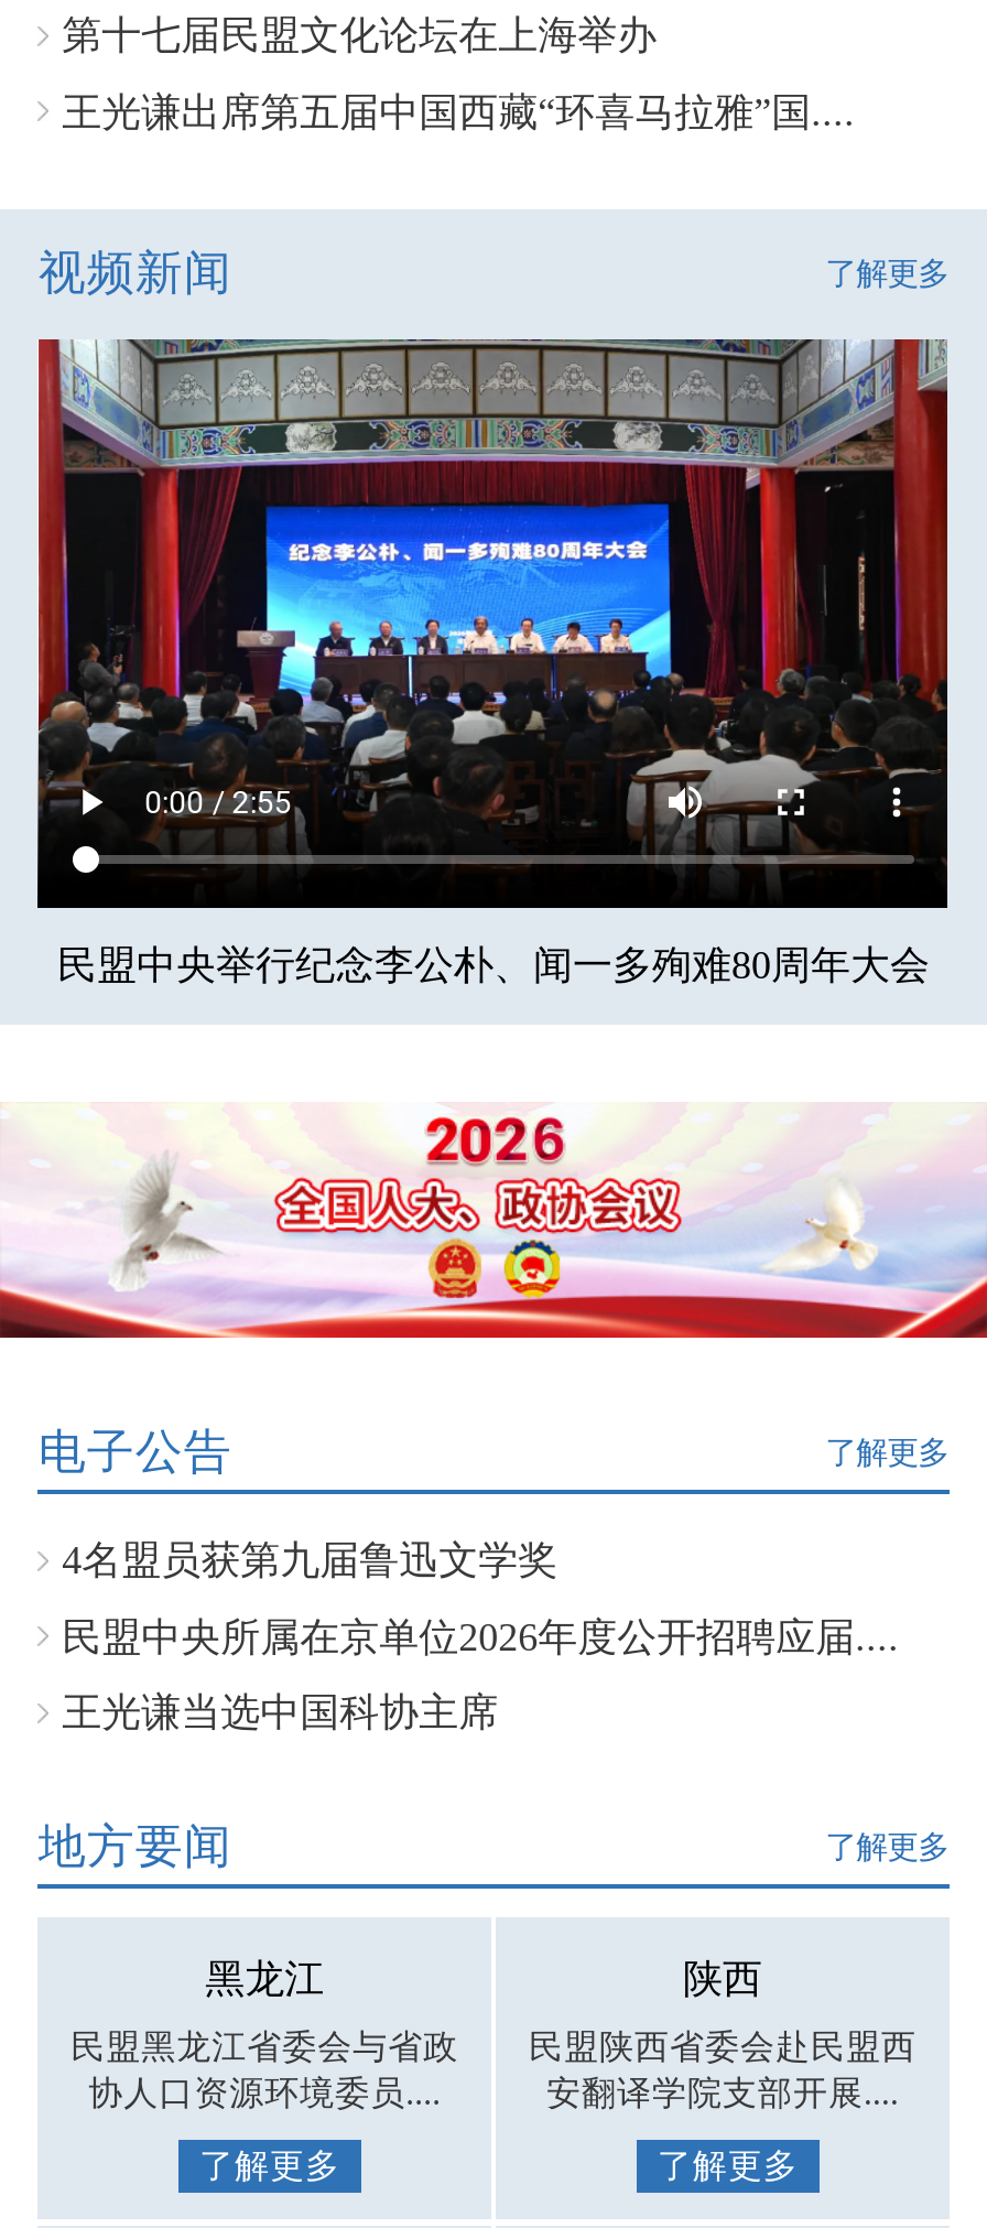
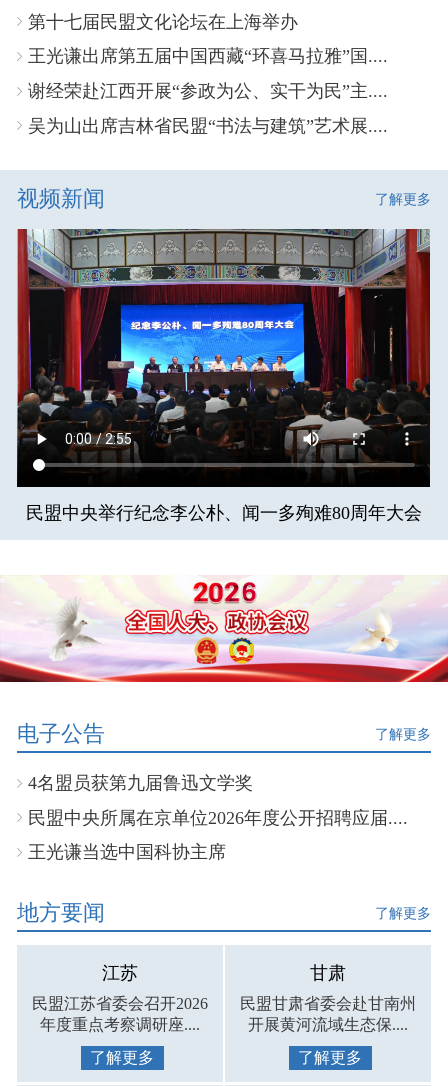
+ 谢经荣赴江西开展“参政为公、实干为民”主....
+ 吴为山出席吉林省民盟“书法与建筑”艺术展....

- 黑龙江
+ 江苏

- 陕西
+ 甘肃

- 民盟黑龙江省委会与省政
- 协人口资源环境委员....
+ 民盟江苏省委会召开2026
+ 年度重点考察调研座....

- 民盟陕西省委会赴民盟西
- 安翻译学院支部开展....
+ 民盟甘肃省委会赴甘南州
+ 开展黄河流域生态保....
